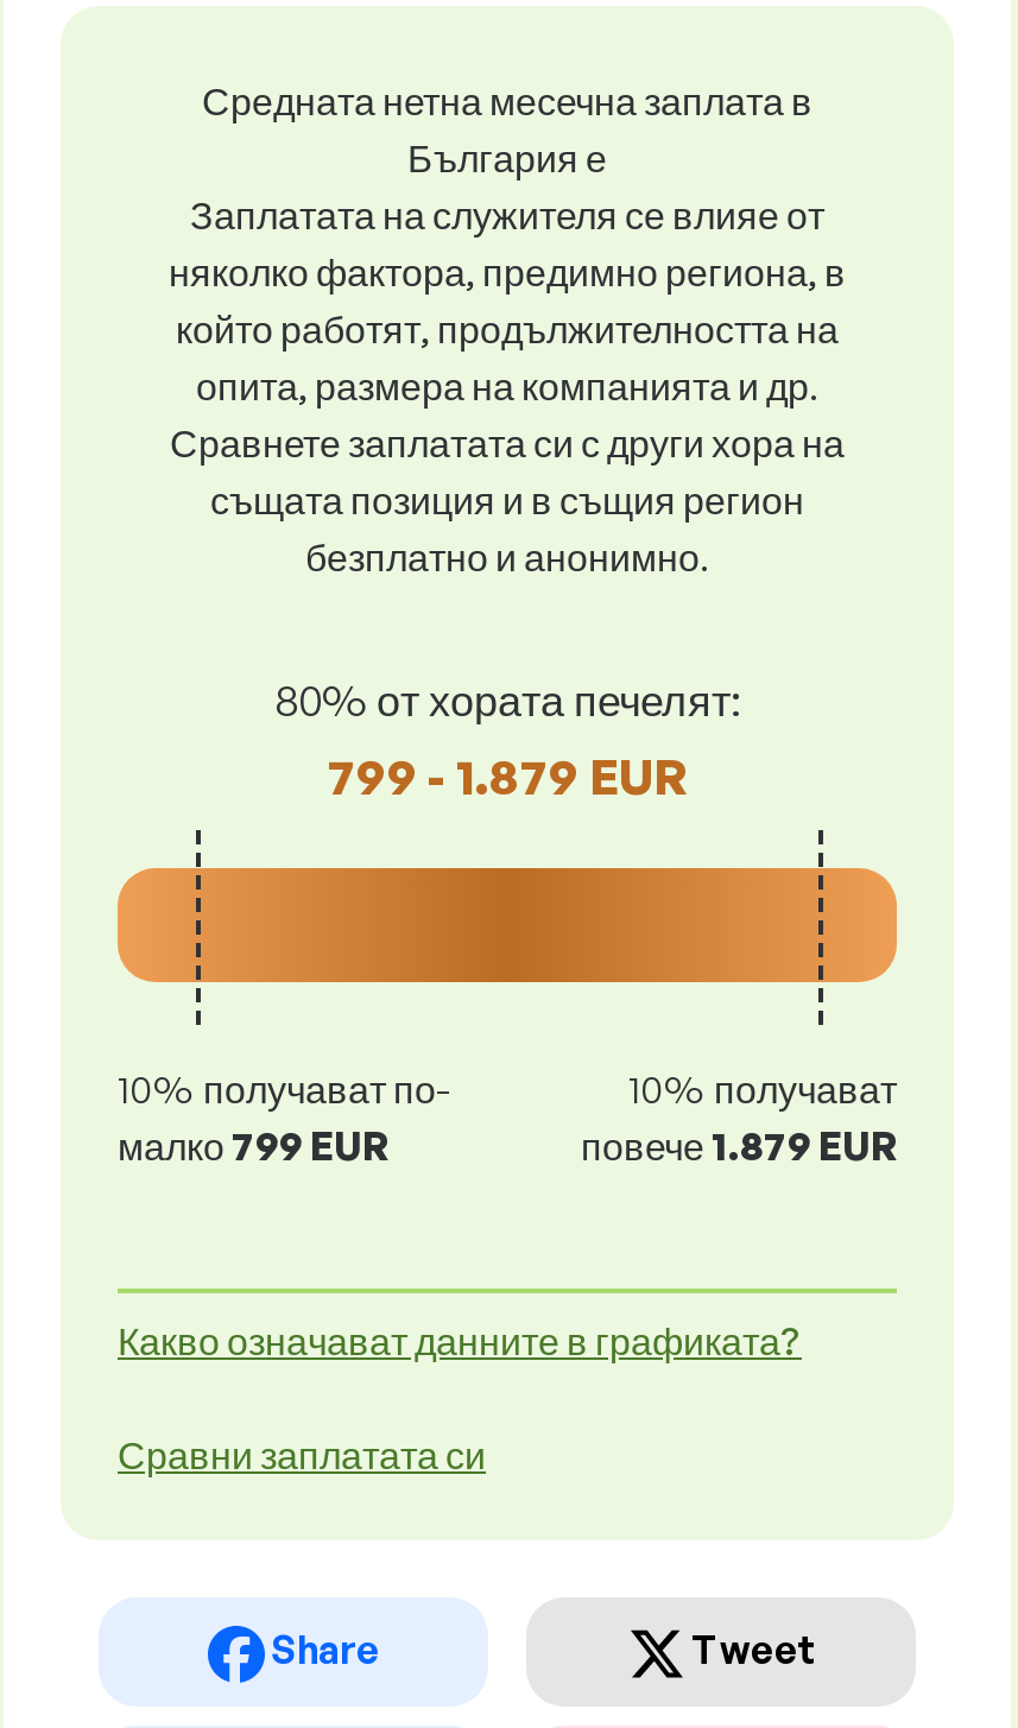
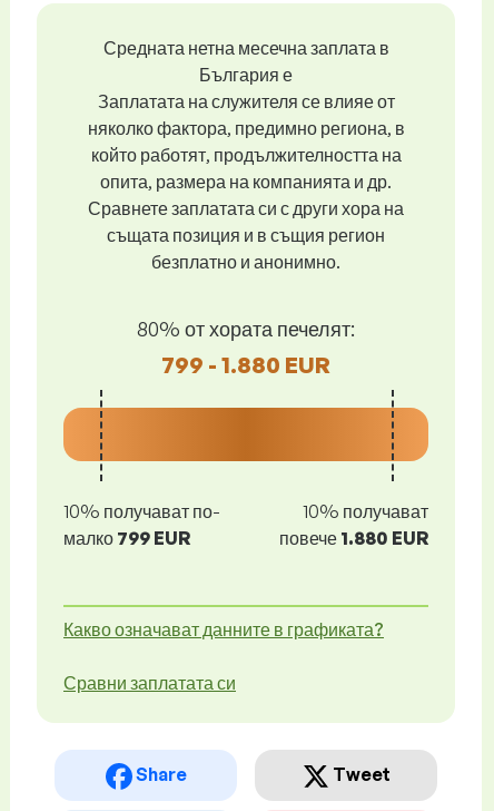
- 799 - 1.879 EUR
+ 799 - 1.880 EUR

- повече 1.879 EUR
+ повече 1.880 EUR
